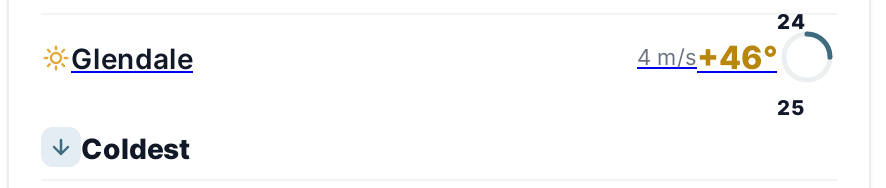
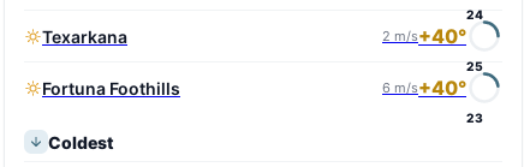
- Glendale
- 4 m/s+46°
+ Texarkana
+ 2 m/s+40°

+ Fortuna Foothills
+ 6 m/s+40°
+ 23
